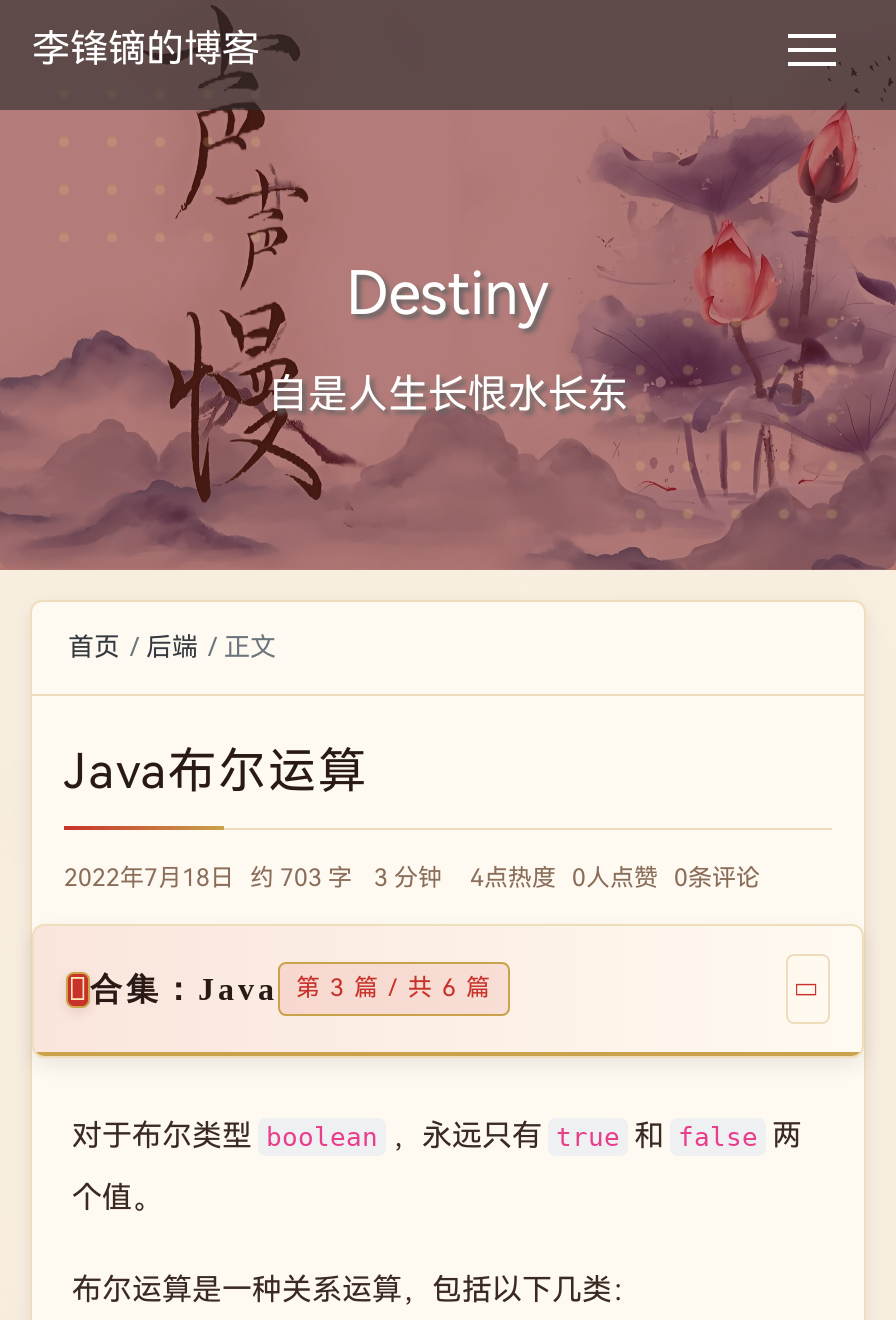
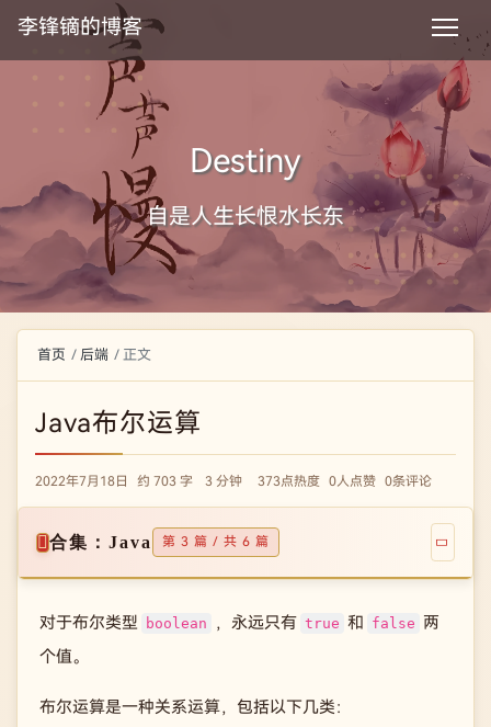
- 4点热度 0人点赞 0条评论
+ 373点热度 0人点赞 0条评论
